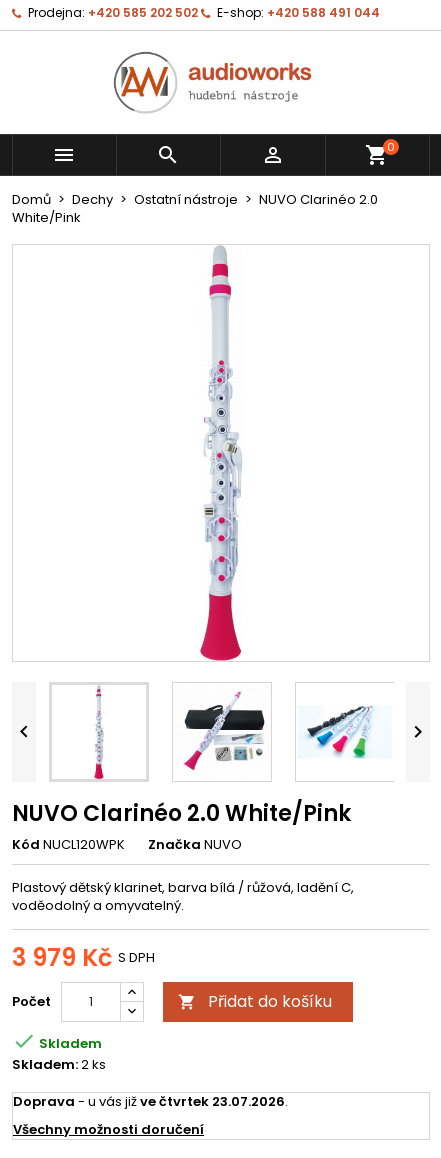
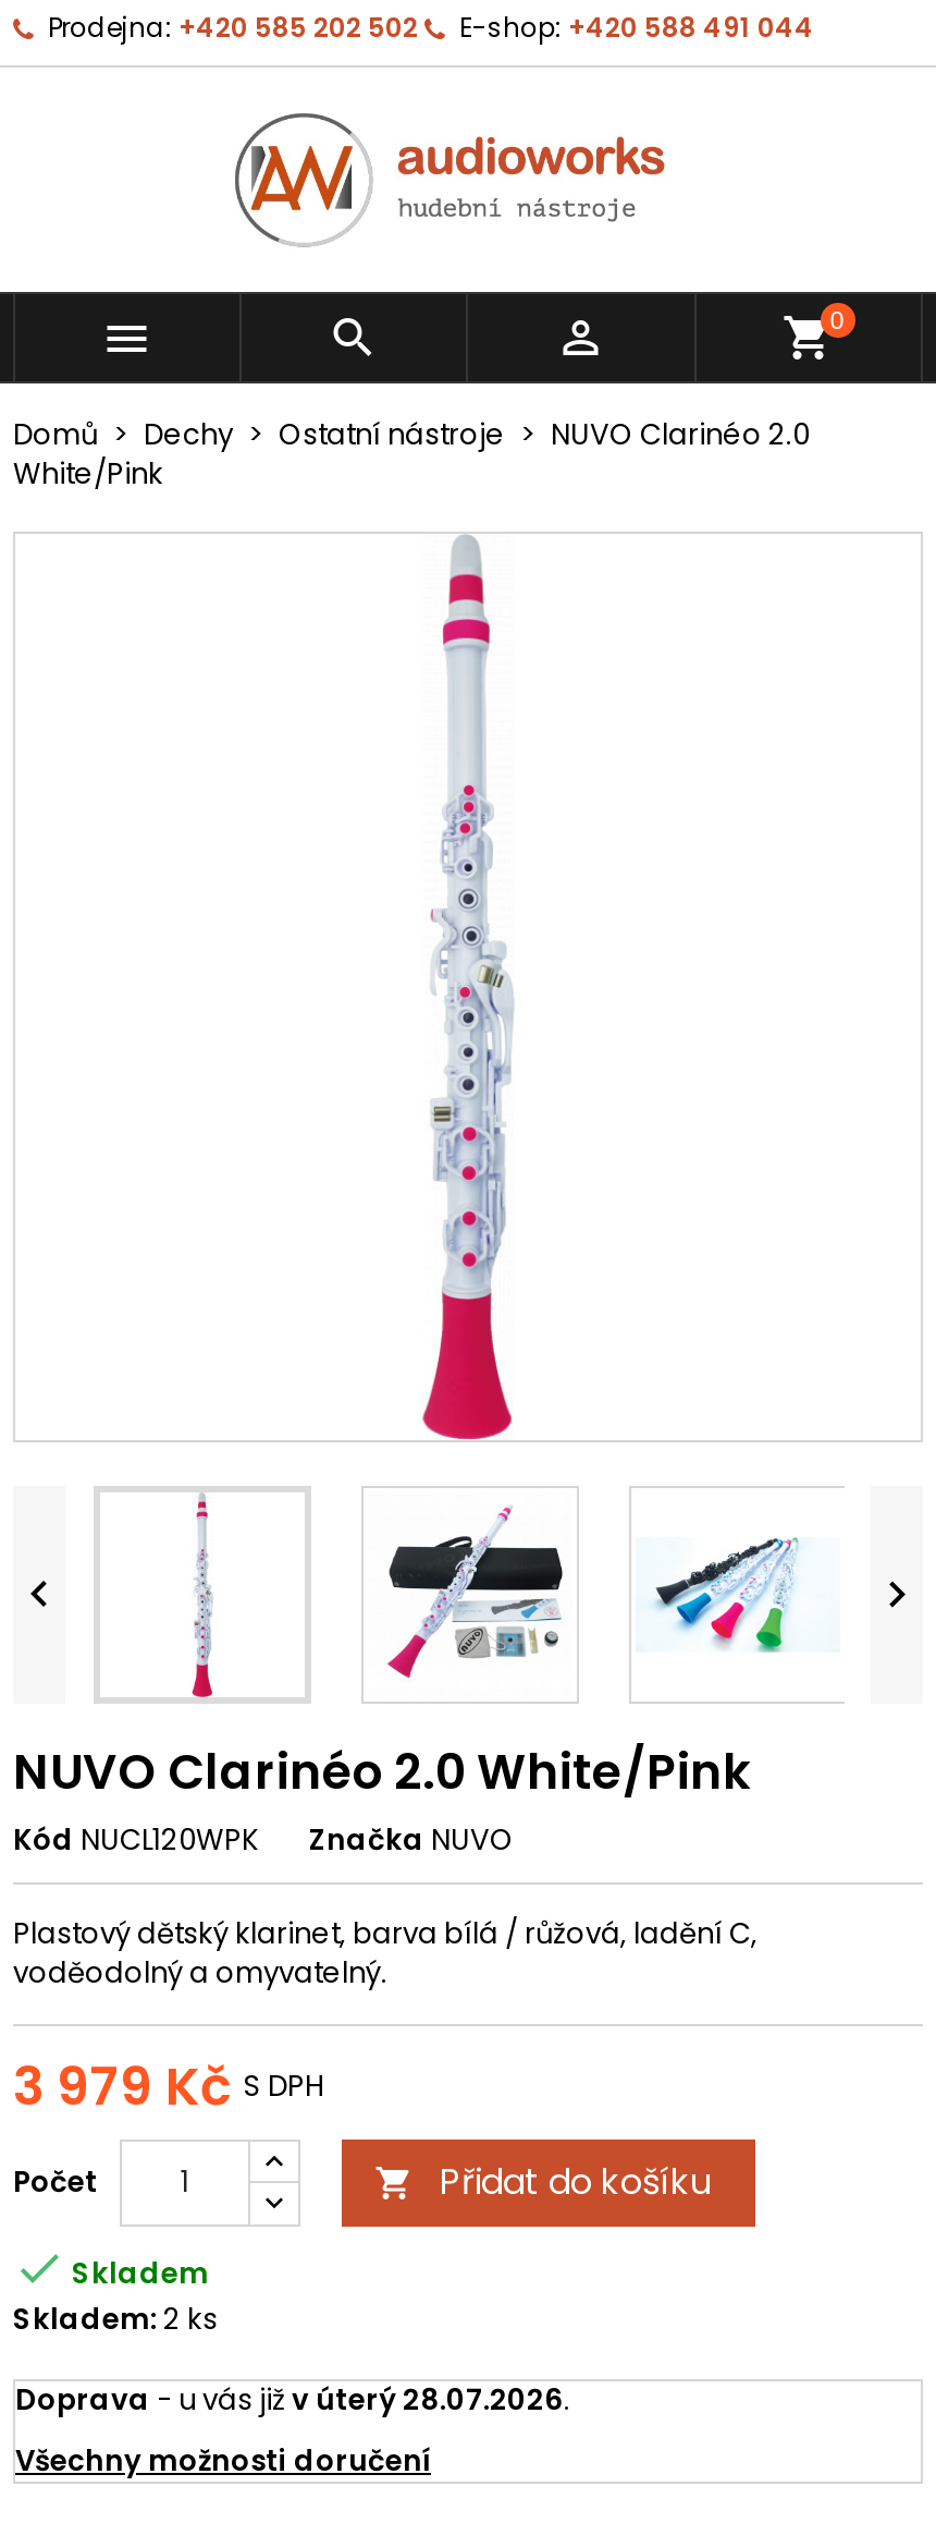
- Doprava - u vás již ve čtvrtek 23.07.2026.
+ Doprava - u vás již v úterý 28.07.2026.
